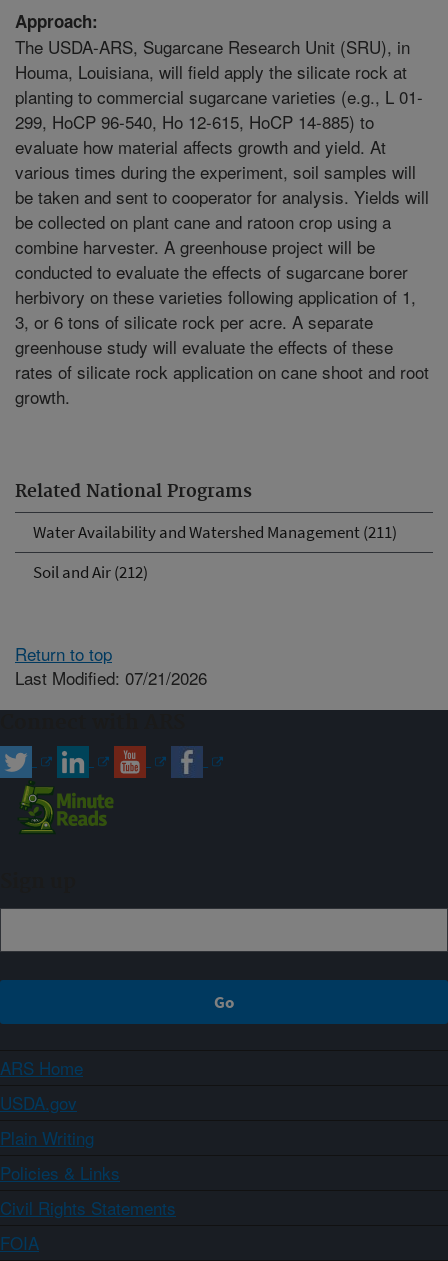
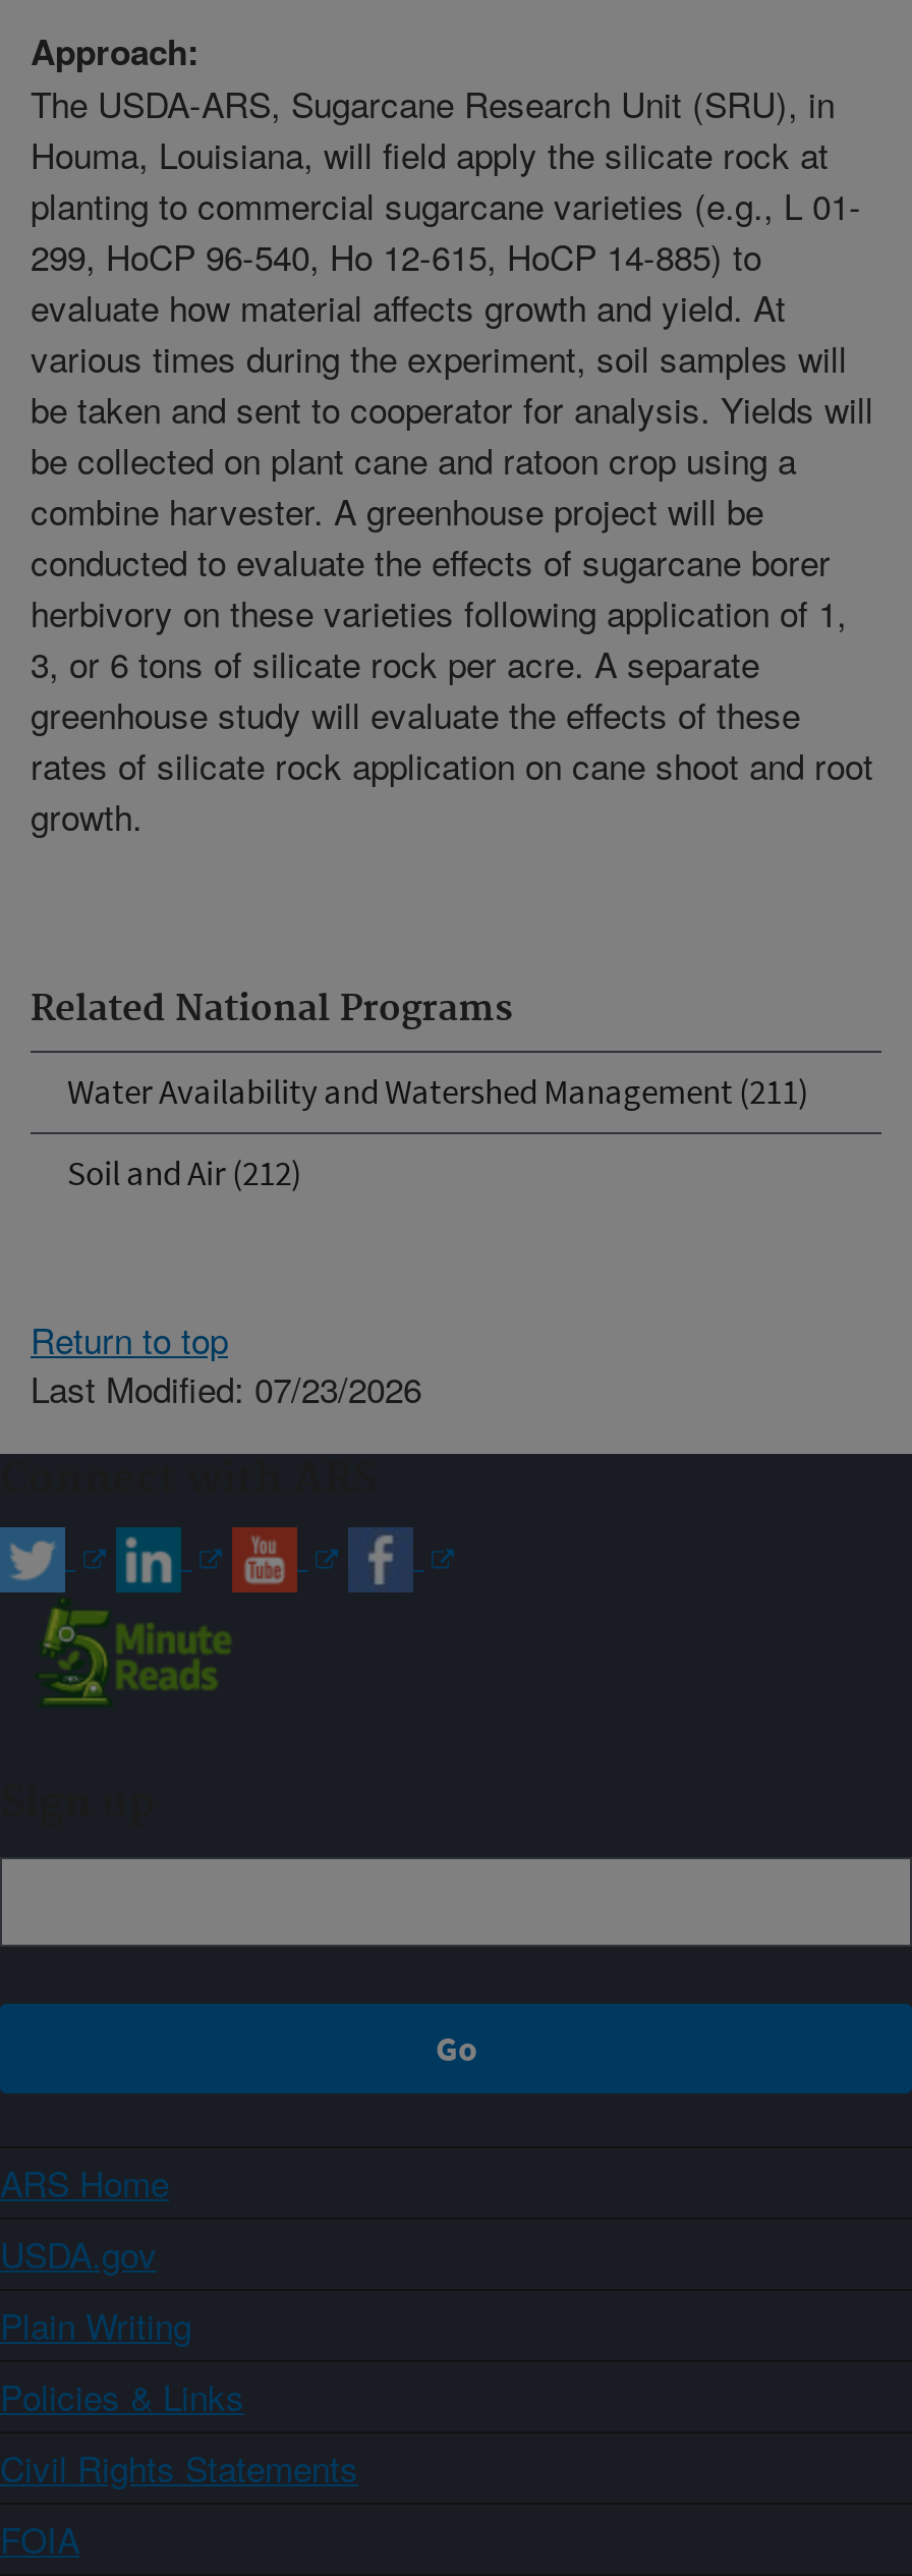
- Last Modified: 07/21/2026
+ Last Modified: 07/23/2026
